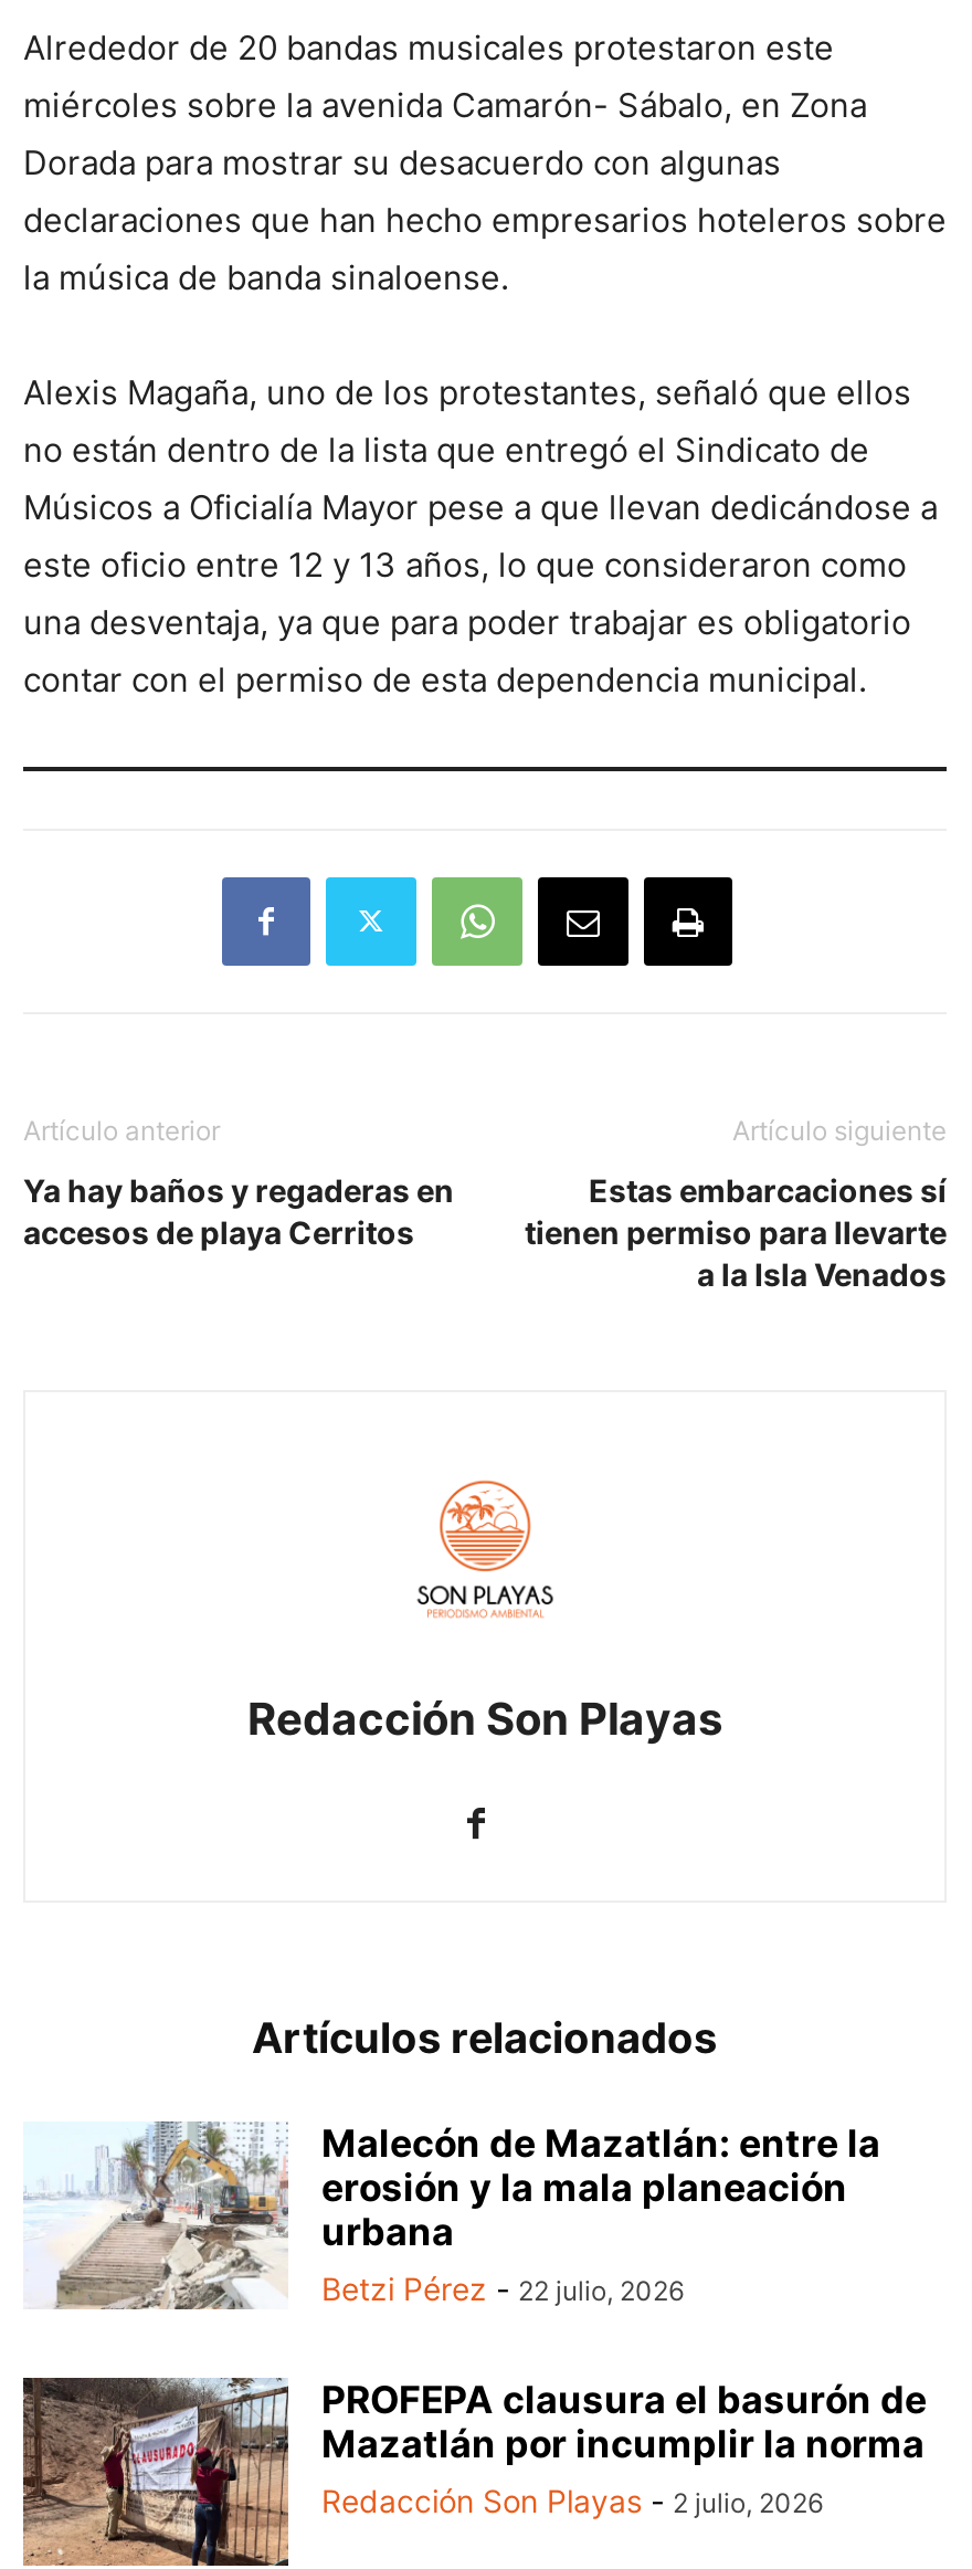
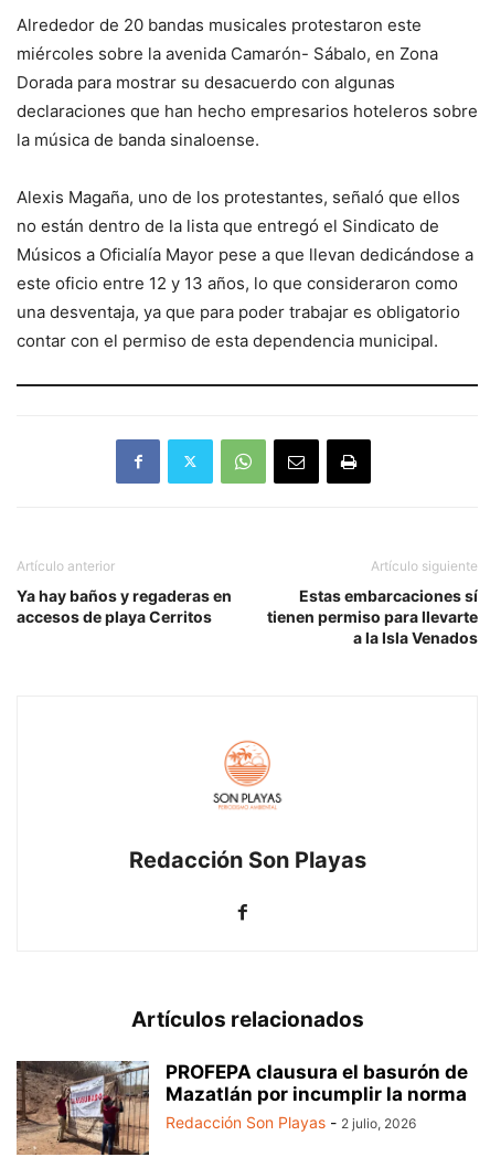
- [image]
- Malecón de Mazatlán: entre la
- erosión y la mala planeación
- urbana
- Betzi Pérez - 22 julio, 2026
